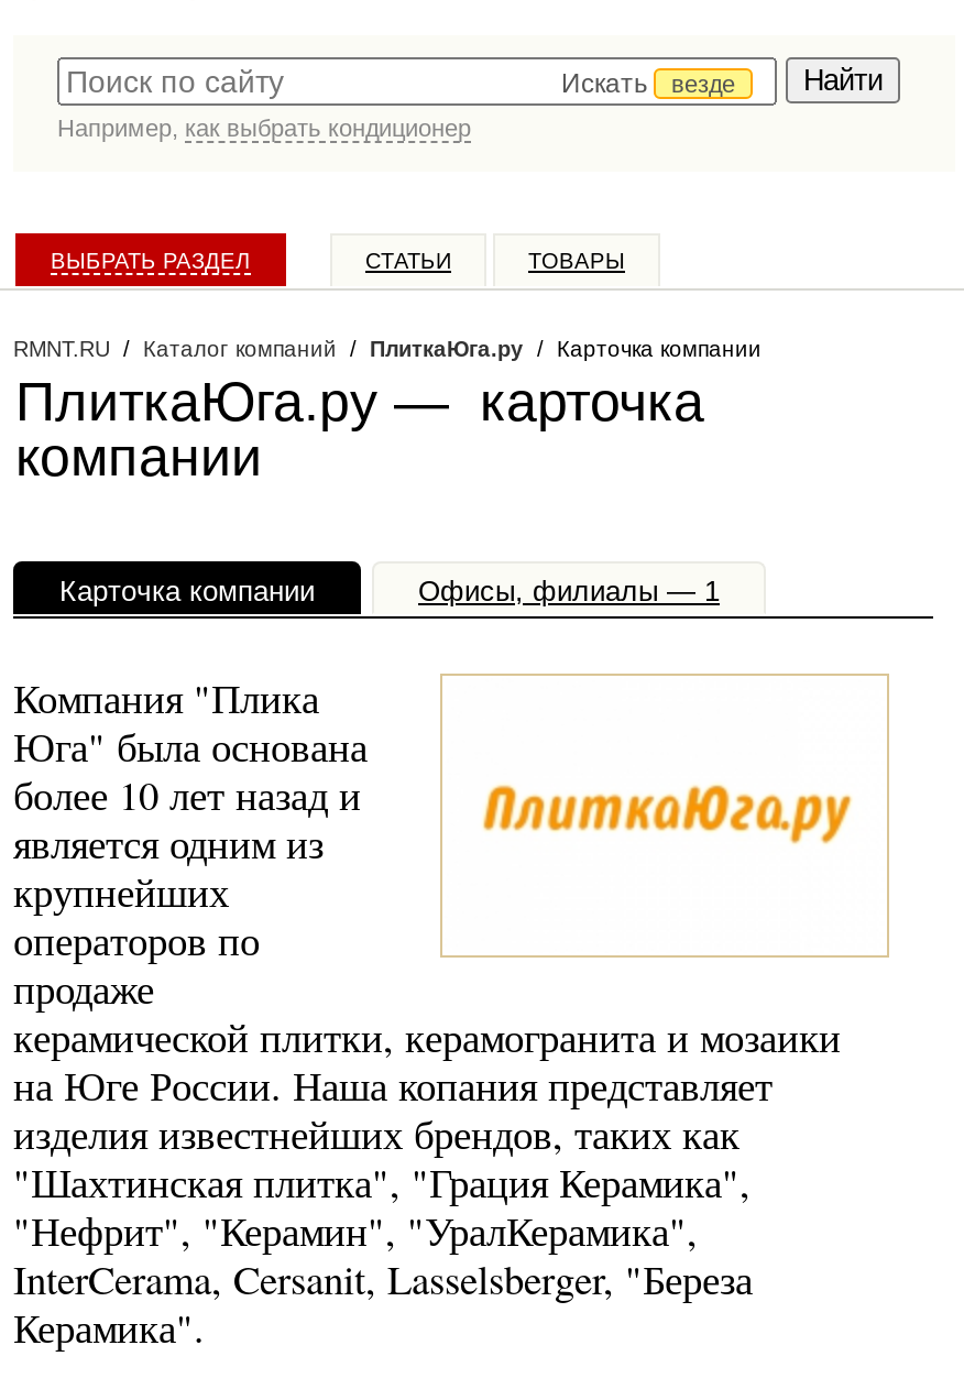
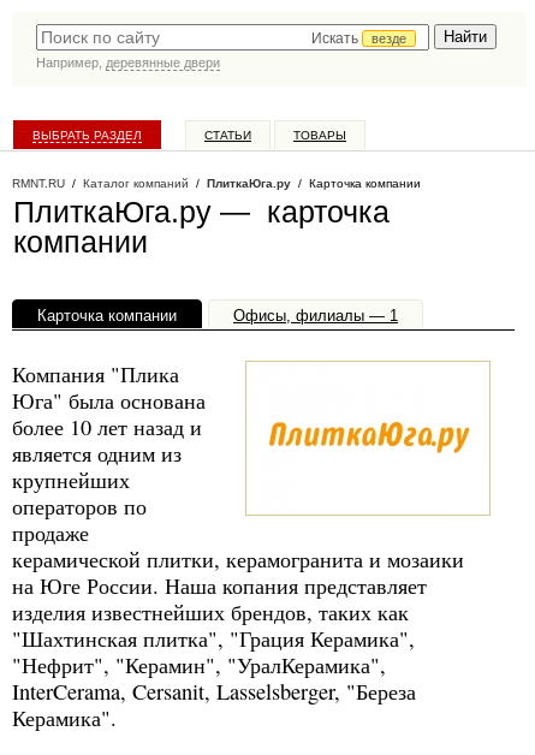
- Например, как выбрать кондиционер
+ Например, деревянные двери
